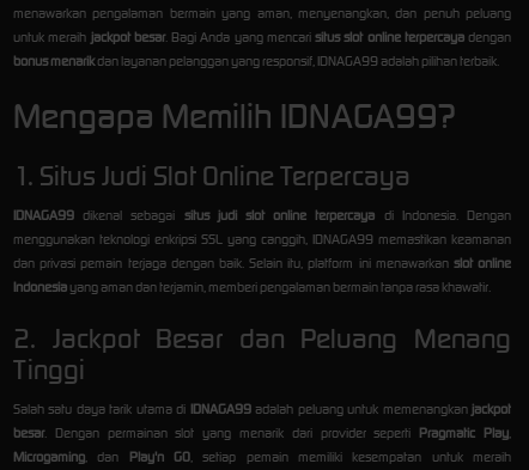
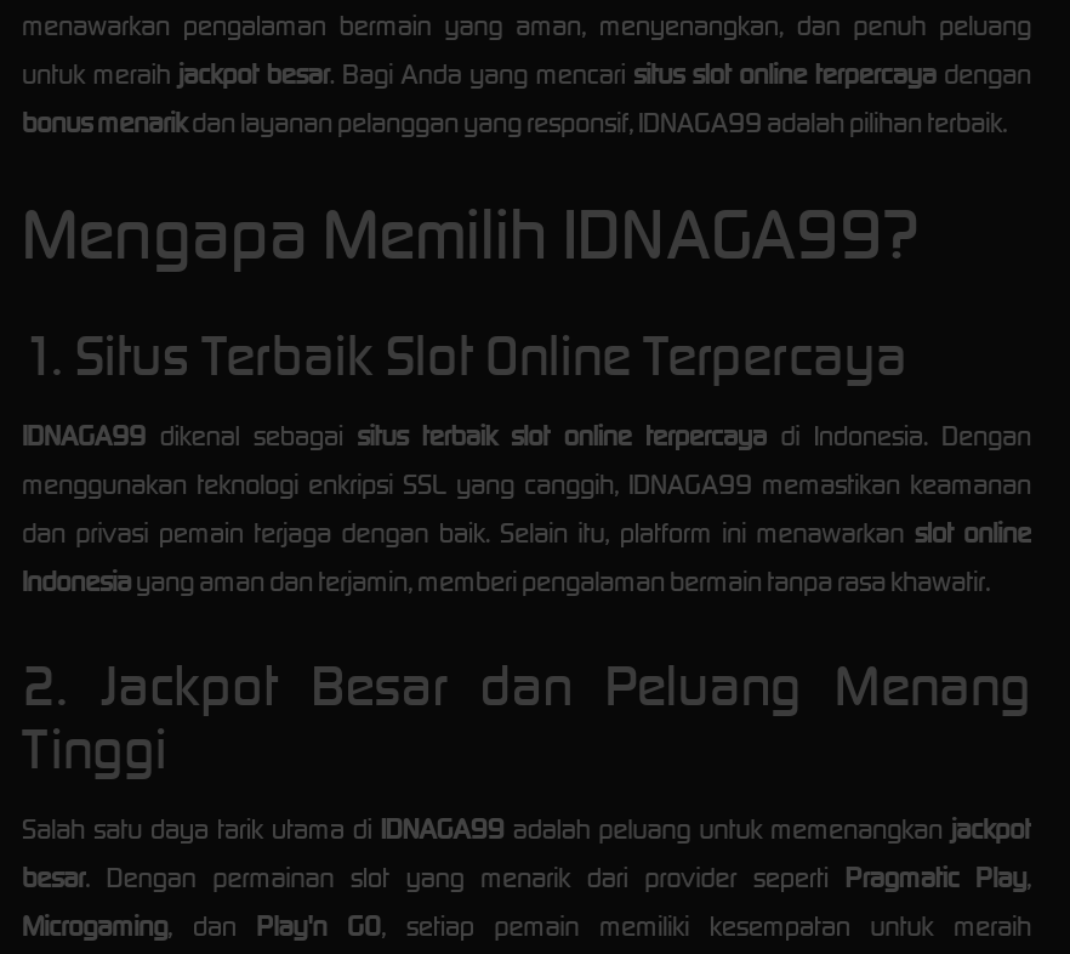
- 1. Situs Judi Slot Online Terpercaya
+ 1. Situs Terbaik Slot Online Terpercaya

- IDNAGA99 dikenal sebagai situs judi slot online terpercaya di Indonesia. Dengan
+ IDNAGA99 dikenal sebagai situs terbaik slot online terpercaya di Indonesia. Dengan
